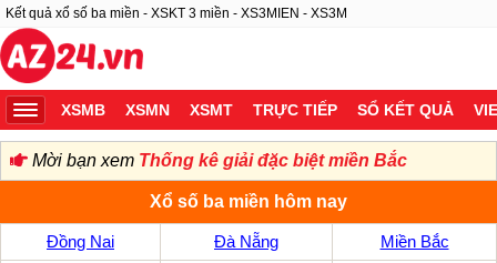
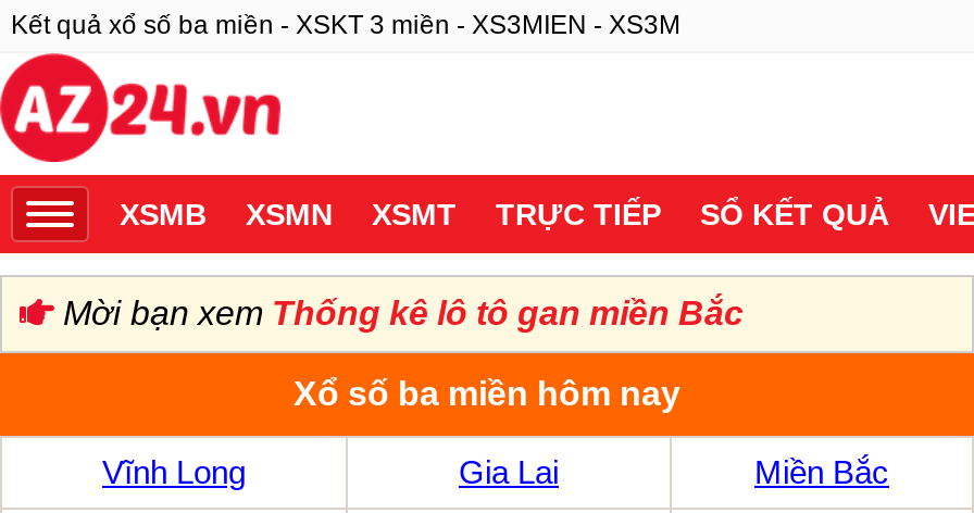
- Mời bạn xem Thống kê giải đặc biệt miền Bắc
+ Mời bạn xem Thống kê lô tô gan miền Bắc

- Đồng Nai
- Đà Nẵng
+ Vĩnh Long
+ Gia Lai
